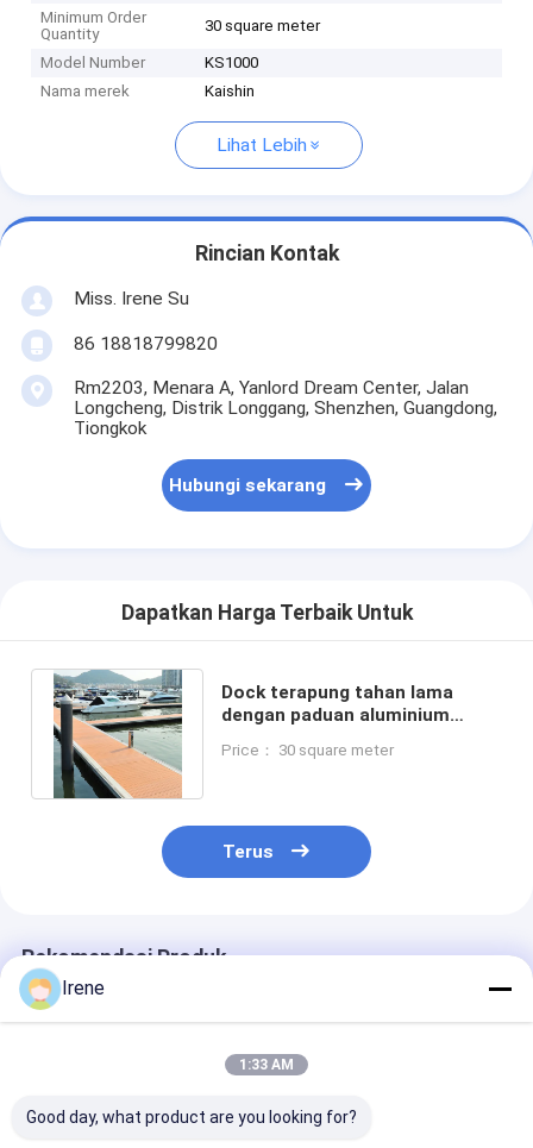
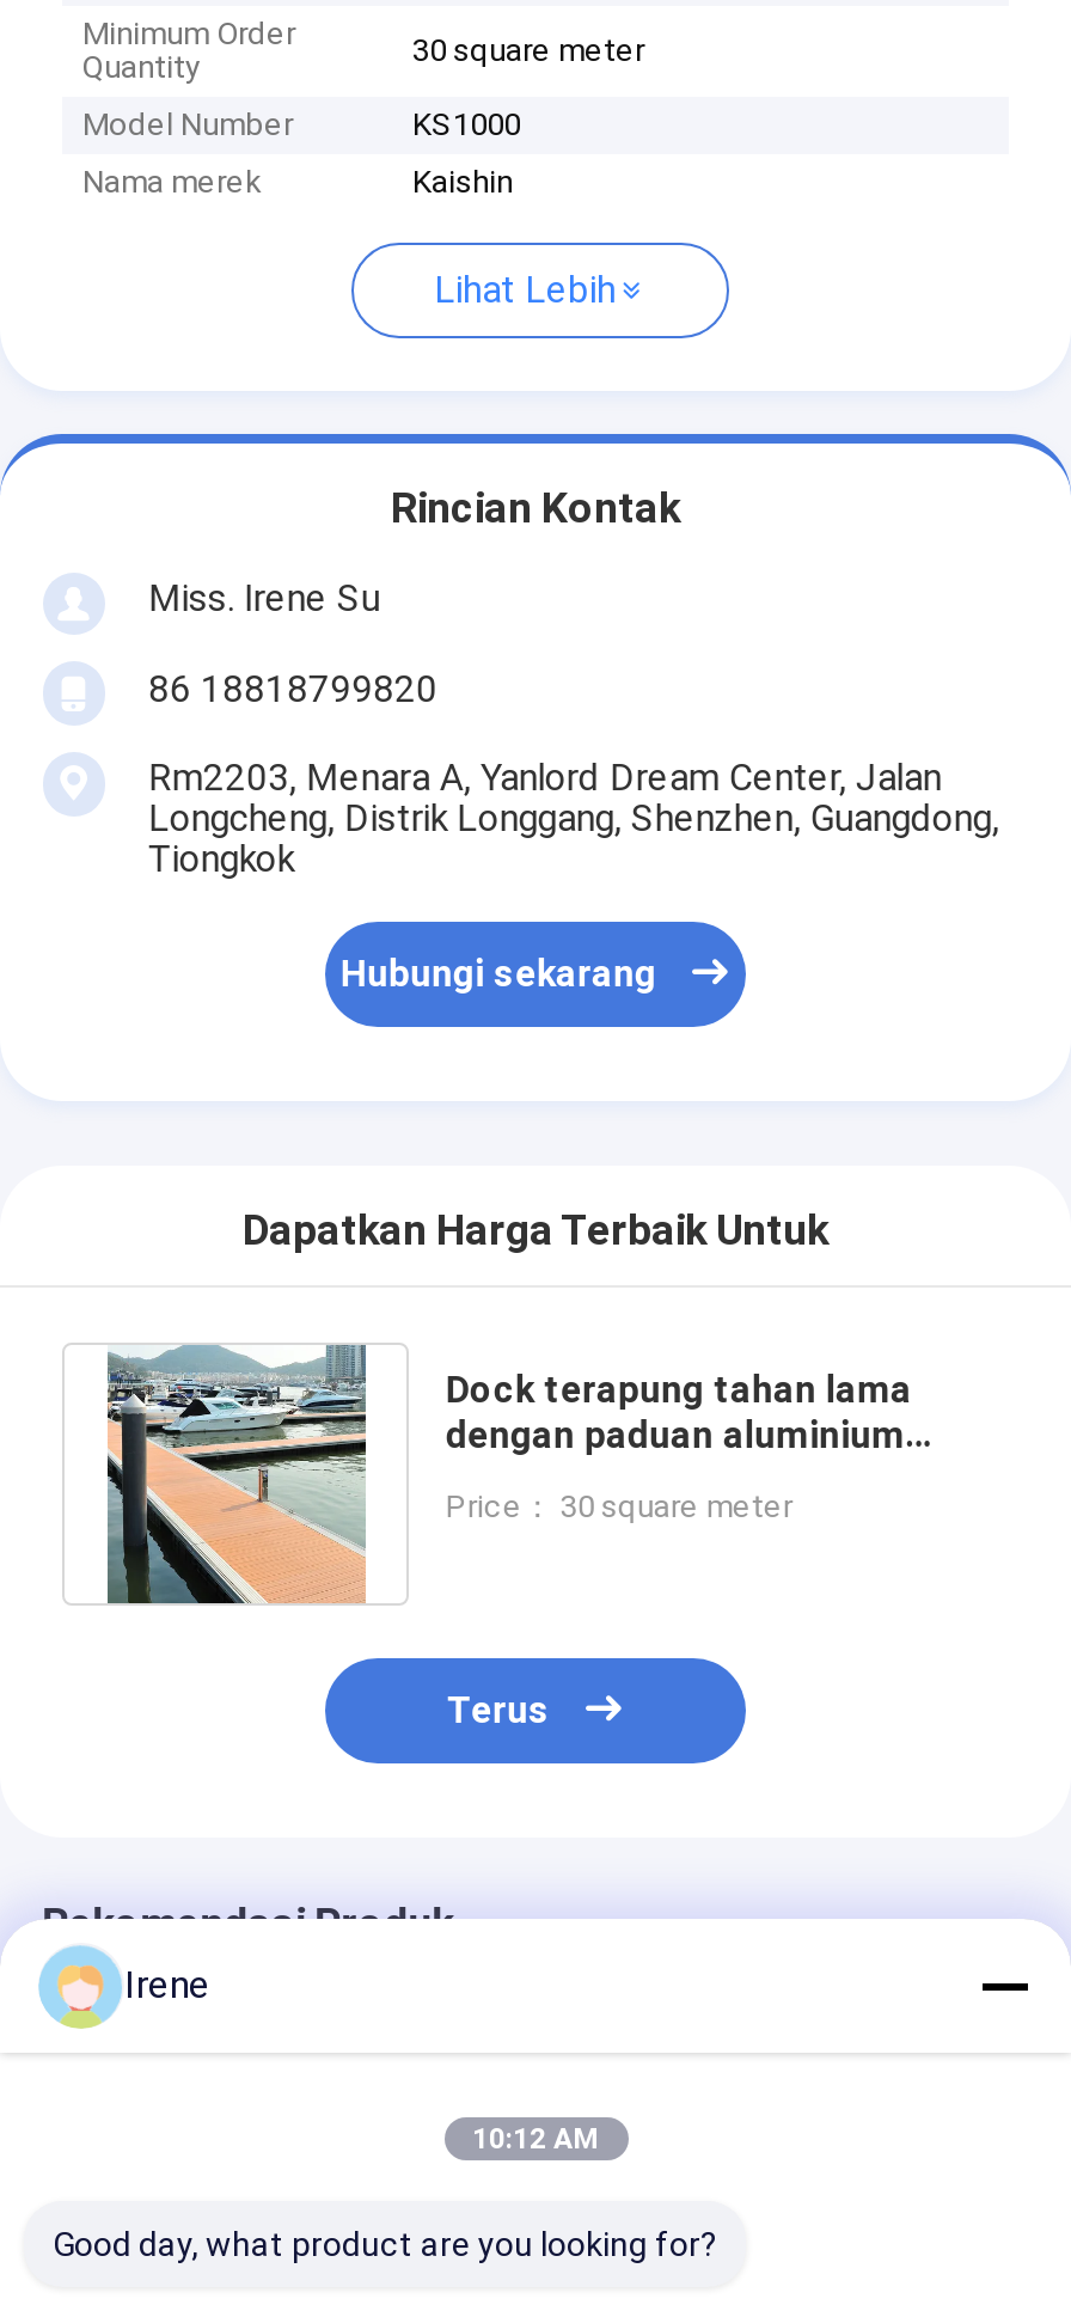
- 1:33 AM
+ 10:12 AM
